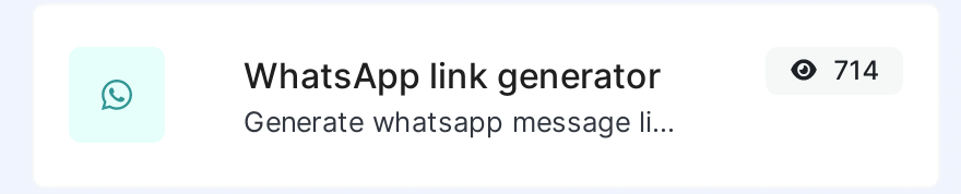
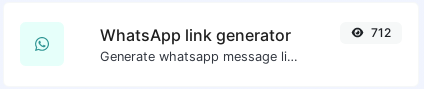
- 714
+ 712
